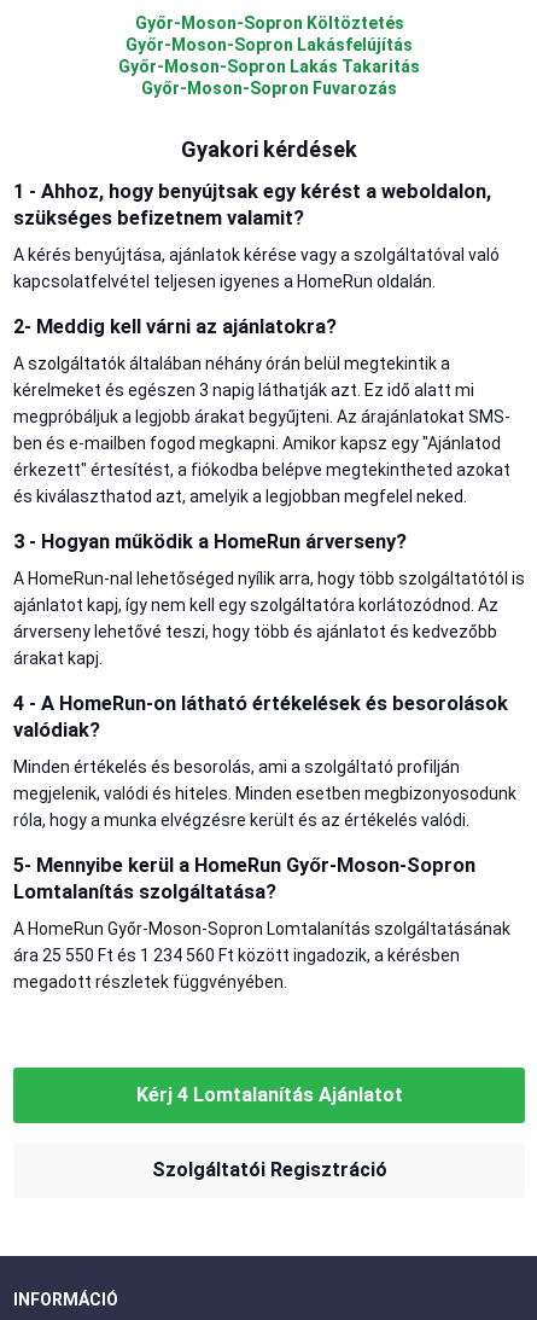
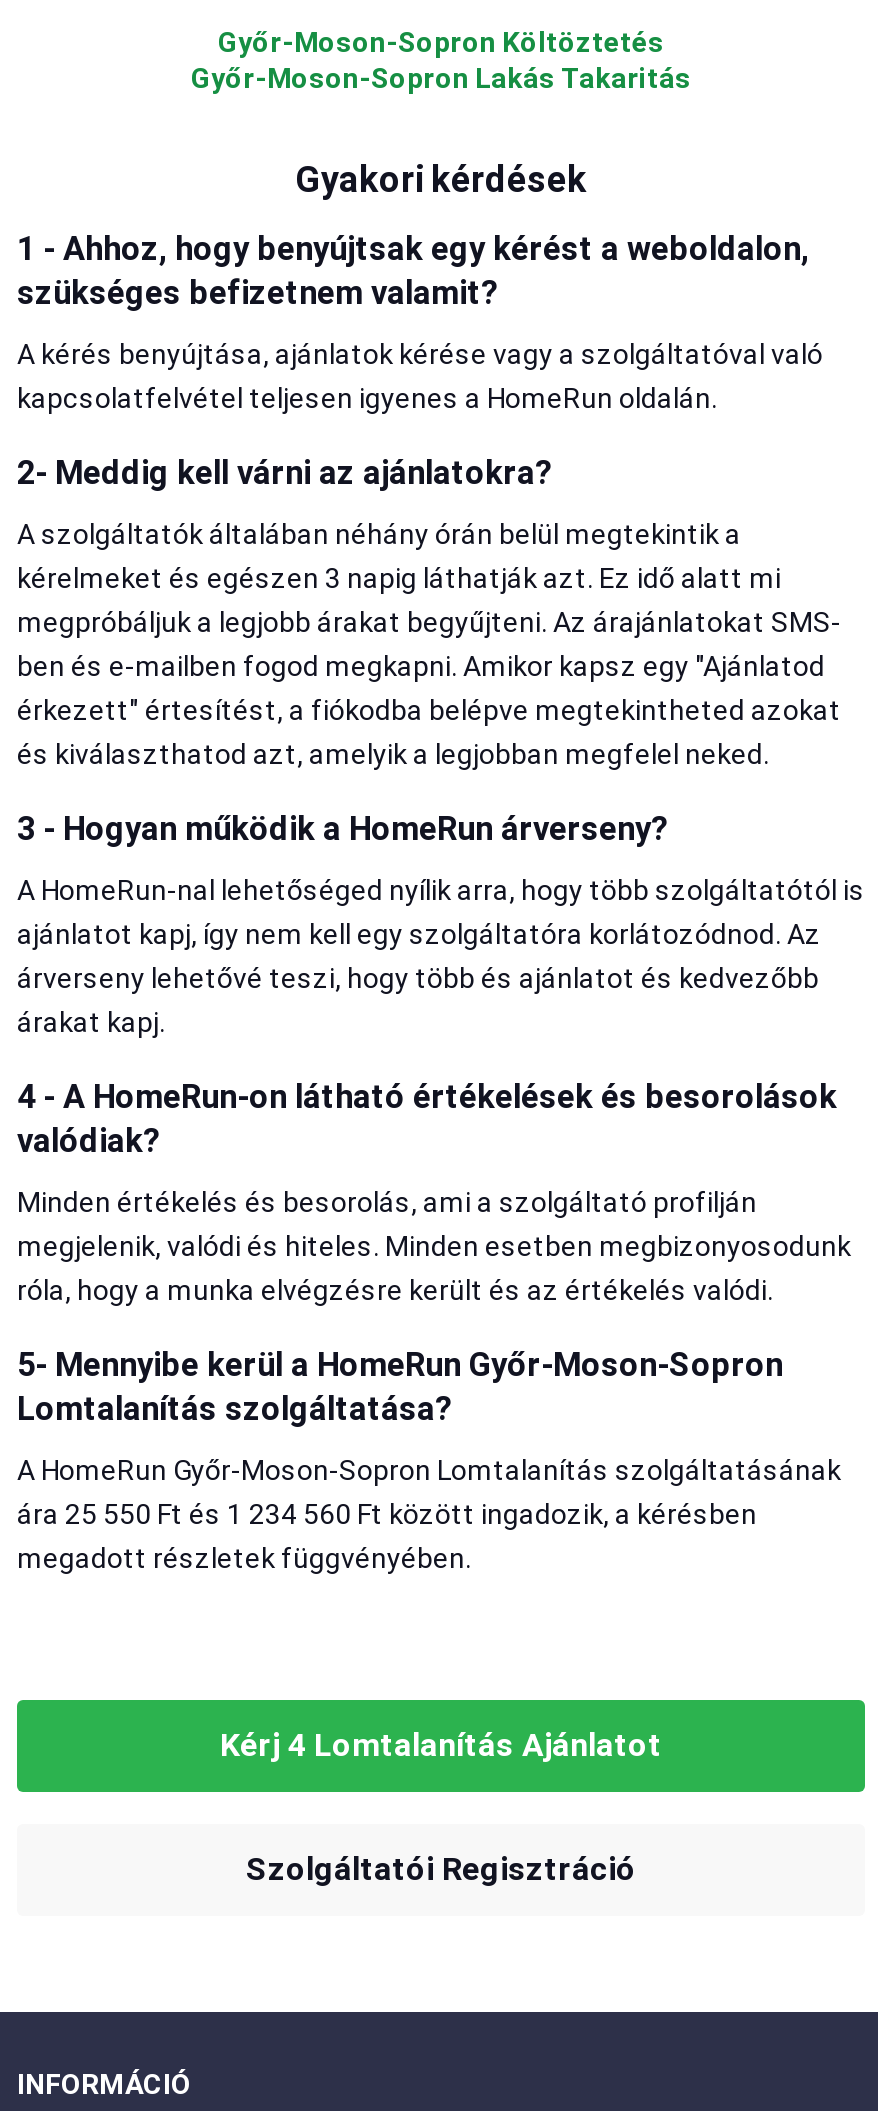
- Győr-Moson-Sopron Lakásfelújítás

- Győr-Moson-Sopron Fuvarozás
